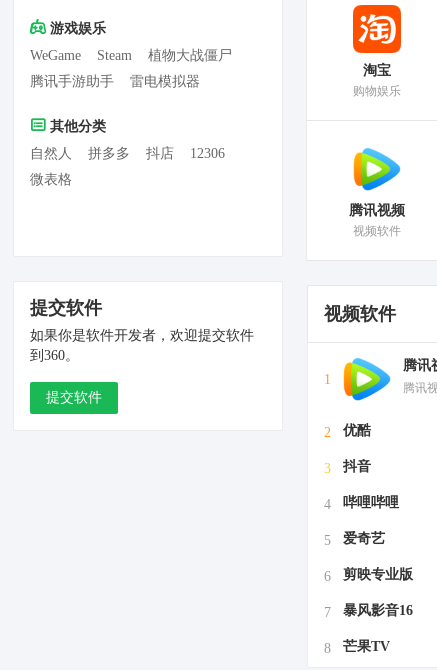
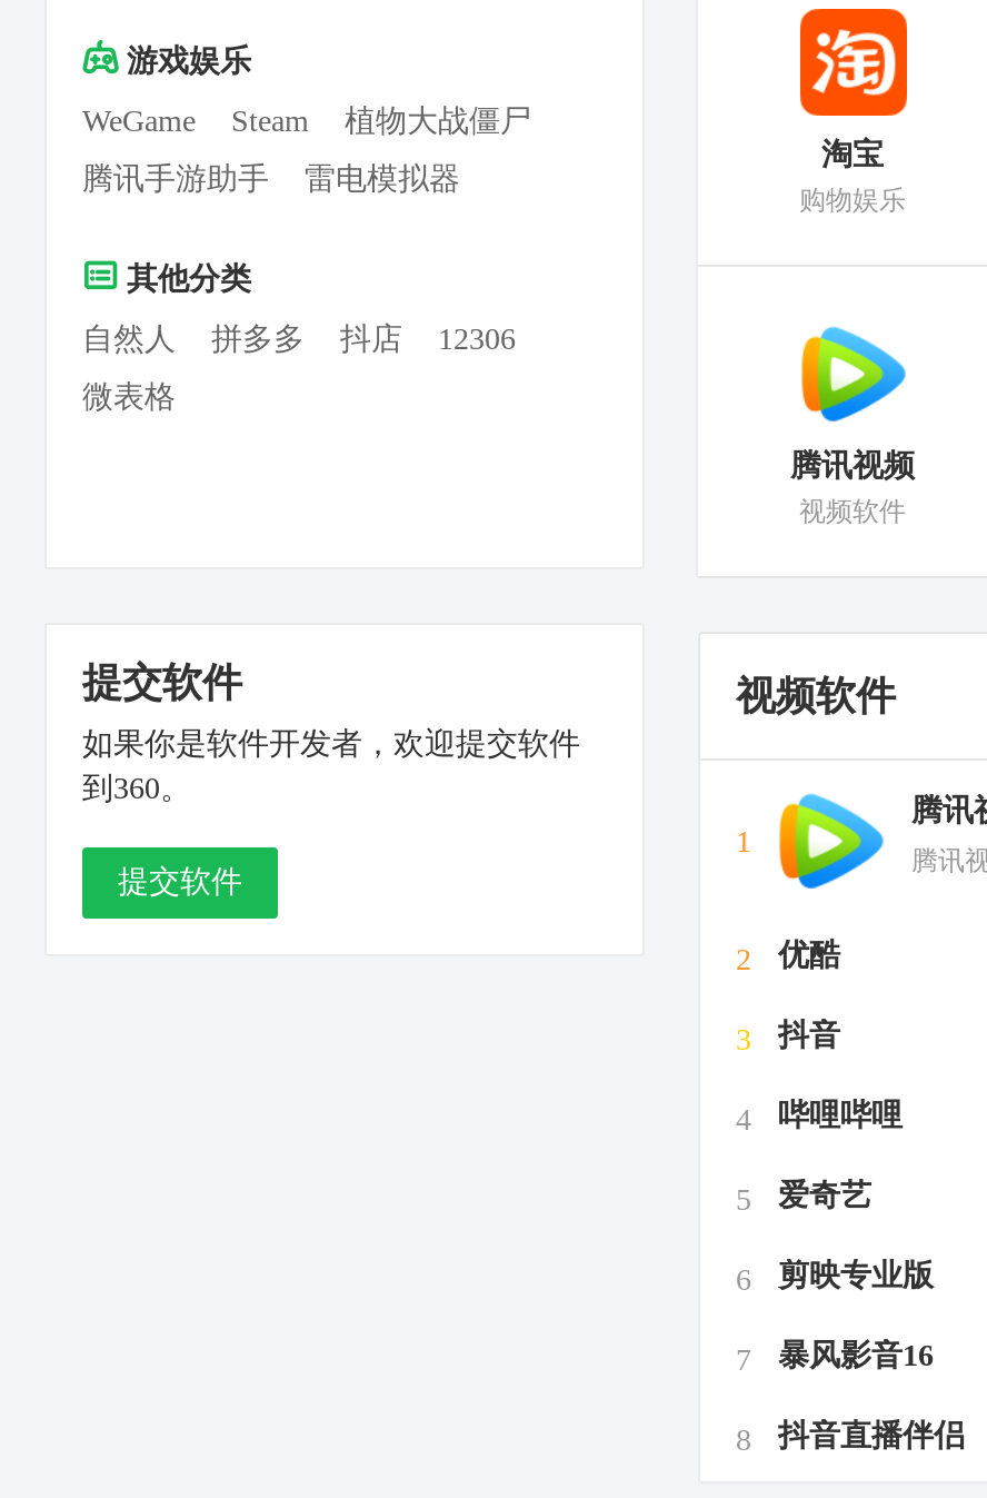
- 芒果TV
+ 抖音直播伴侣
